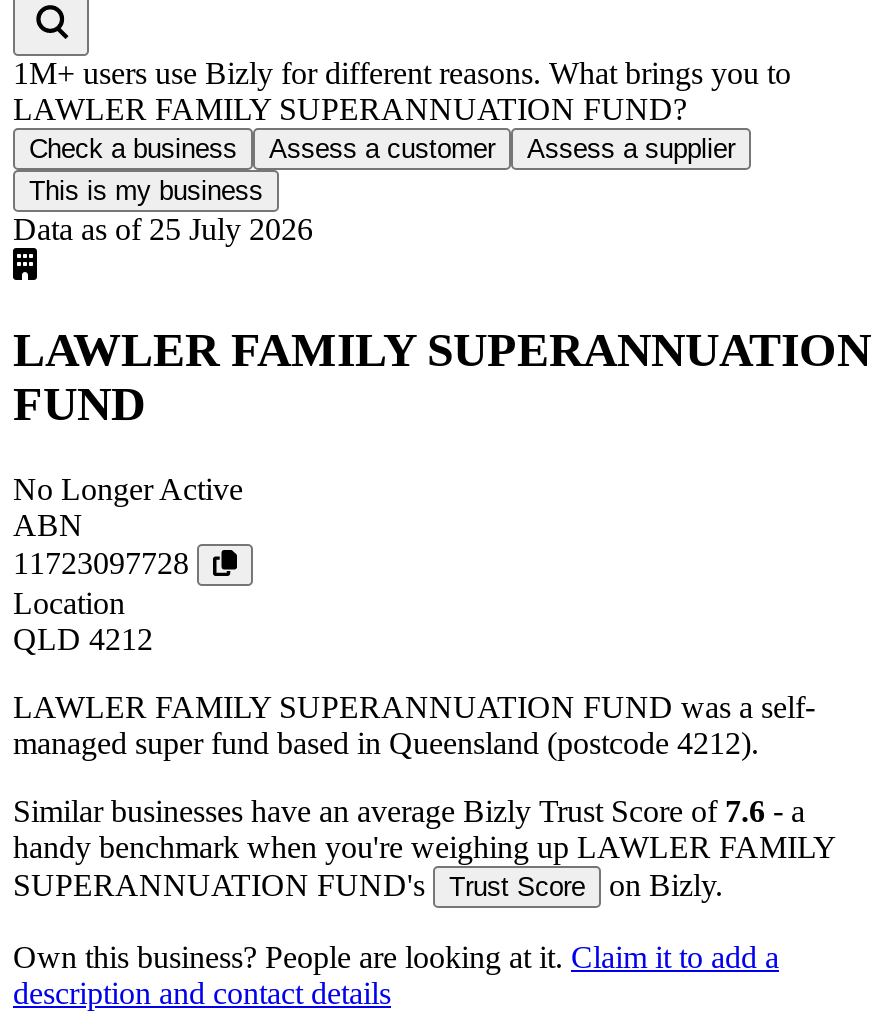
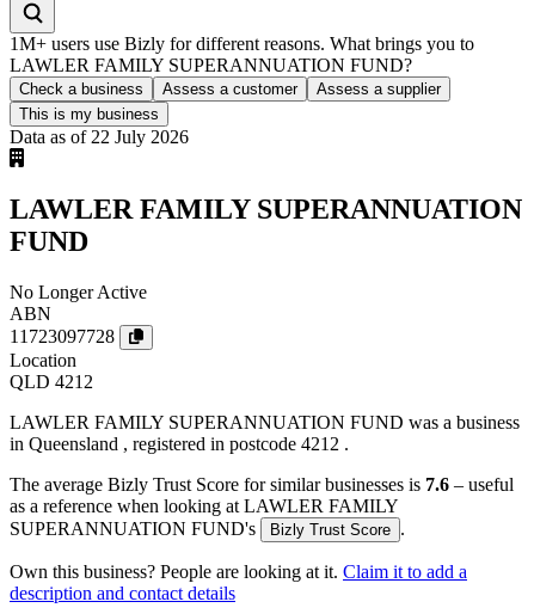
- Data as of 25 July 2026
+ Data as of 22 July 2026

- LAWLER FAMILY SUPERANNUATION FUND was a self-
- managed super fund based in Queensland (postcode 4212).
+ LAWLER FAMILY SUPERANNUATION FUND was a business
+ in Queensland , registered in postcode 4212 .

- Similar businesses have an average Bizly Trust Score of 7.6 - a
- handy benchmark when you're weighing up LAWLER FAMILY
- SUPERANNUATION FUND's Trust Score on Bizly.
+ The average Bizly Trust Score for similar businesses is 7.6 – useful
+ as a reference when looking at LAWLER FAMILY
+ SUPERANNUATION FUND's Bizly Trust Score .
